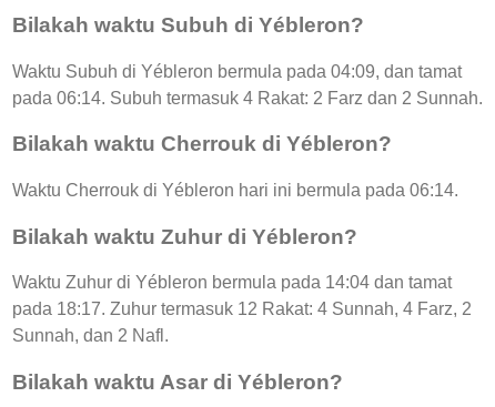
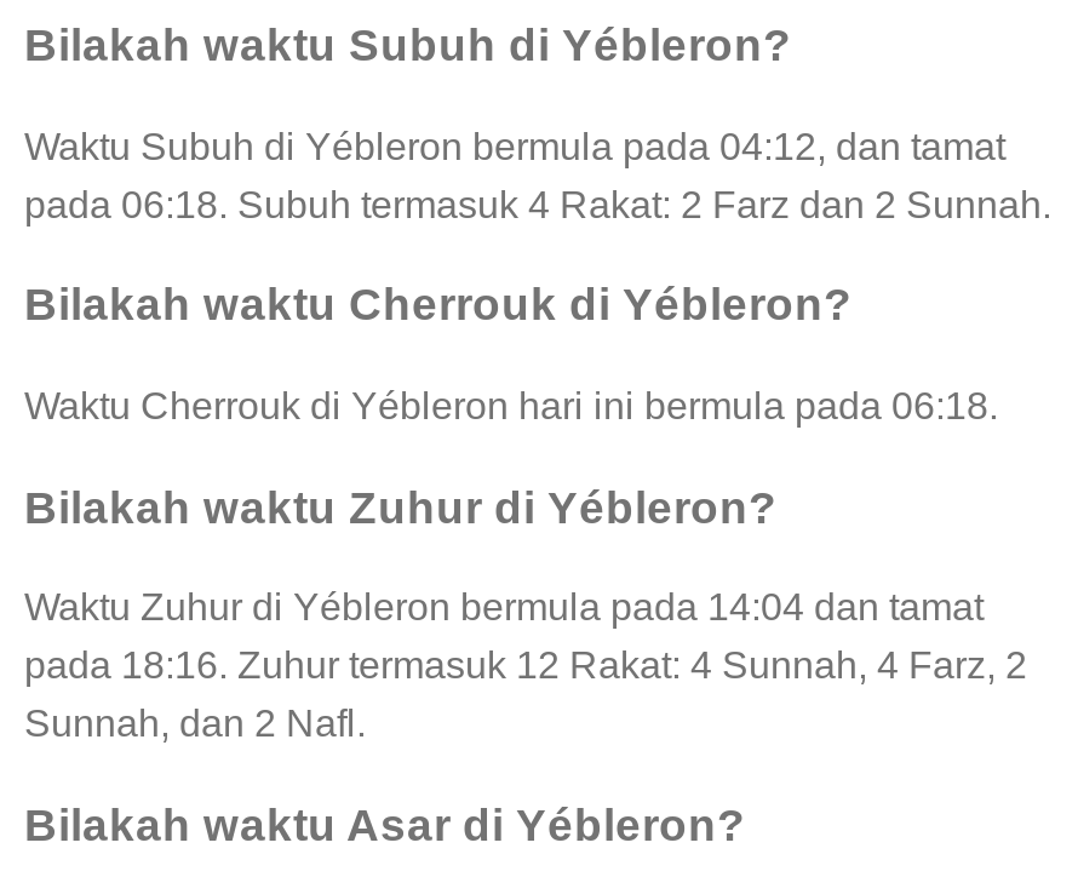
- Waktu Subuh di Yébleron bermula pada 04:09, dan tamat
+ Waktu Subuh di Yébleron bermula pada 04:12, dan tamat

- pada 06:14. Subuh termasuk 4 Rakat: 2 Farz dan 2 Sunnah.
+ pada 06:18. Subuh termasuk 4 Rakat: 2 Farz dan 2 Sunnah.

- Waktu Cherrouk di Yébleron hari ini bermula pada 06:14.
+ Waktu Cherrouk di Yébleron hari ini bermula pada 06:18.

- pada 18:17. Zuhur termasuk 12 Rakat: 4 Sunnah, 4 Farz, 2
+ pada 18:16. Zuhur termasuk 12 Rakat: 4 Sunnah, 4 Farz, 2
